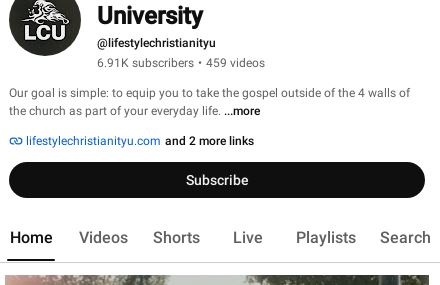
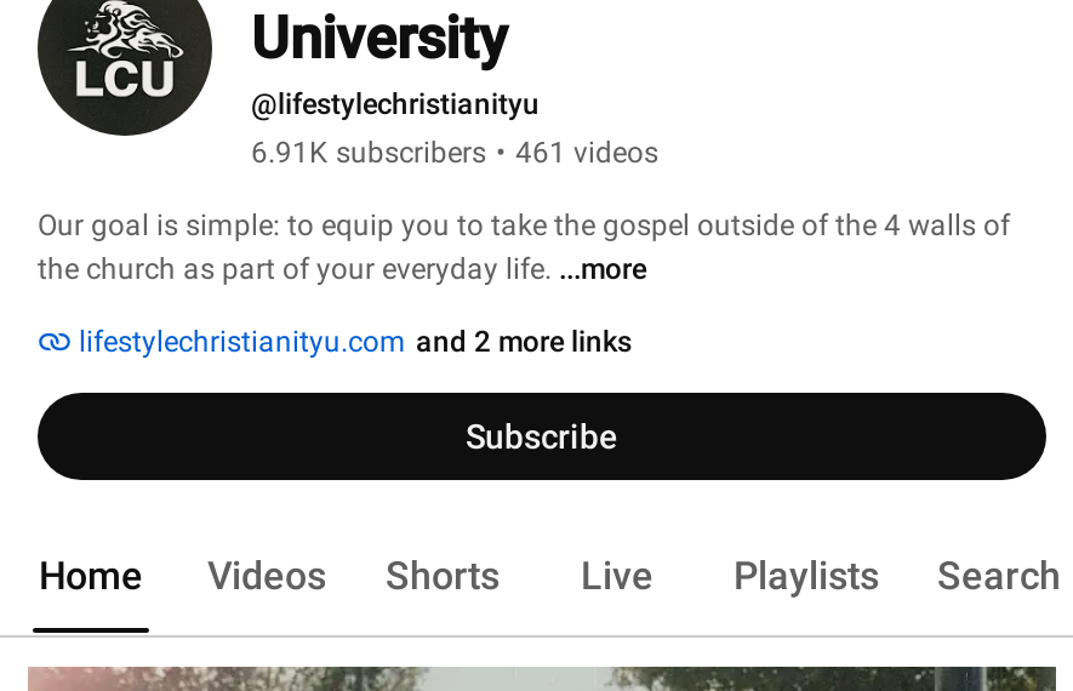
- 6.91K subscribers • 459 videos
+ 6.91K subscribers • 461 videos
